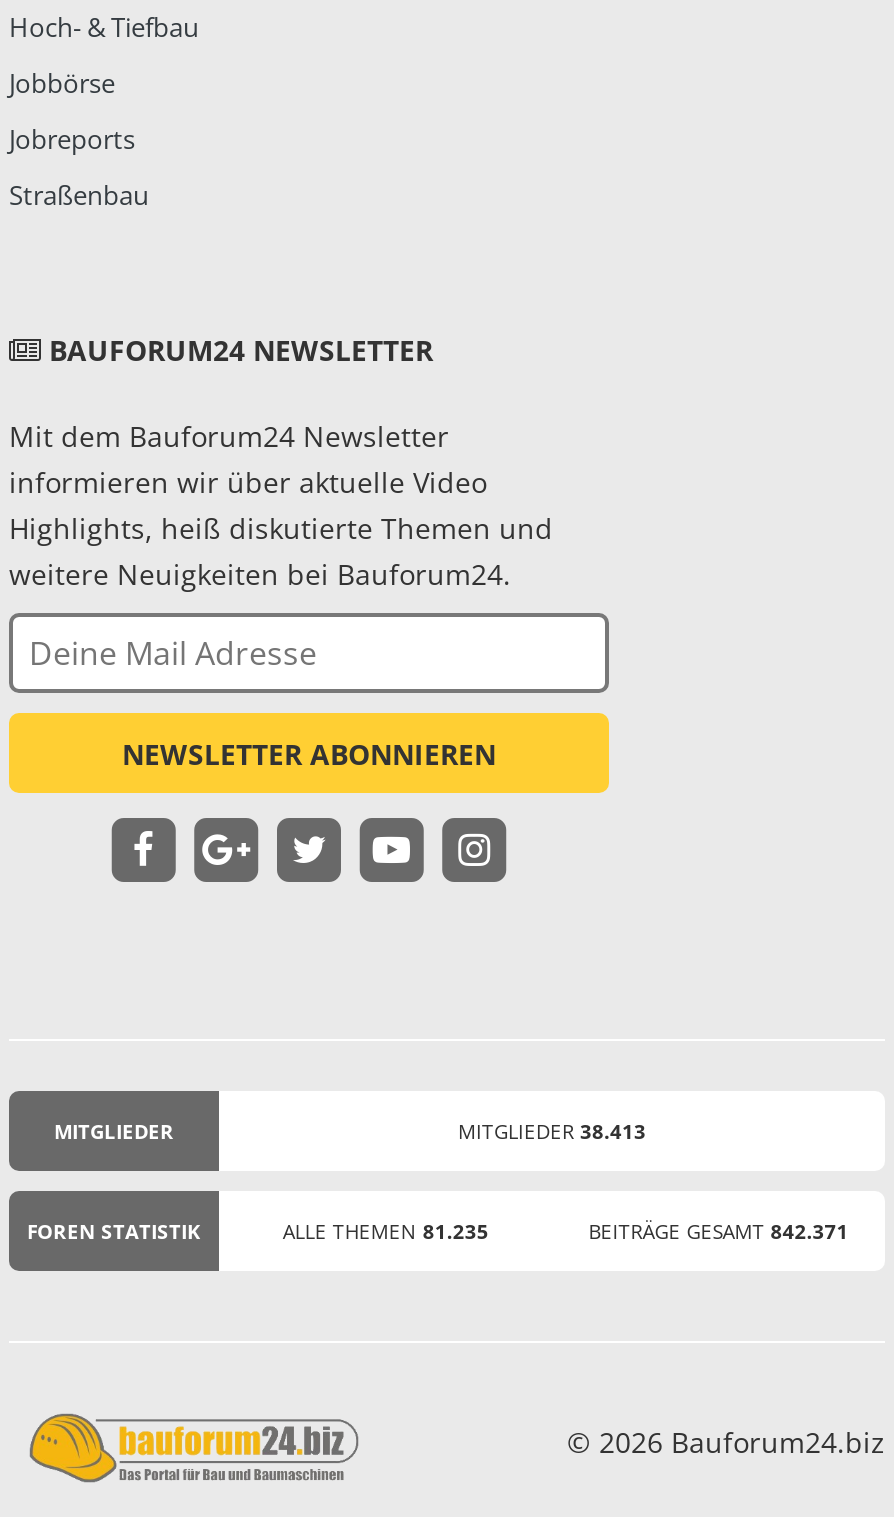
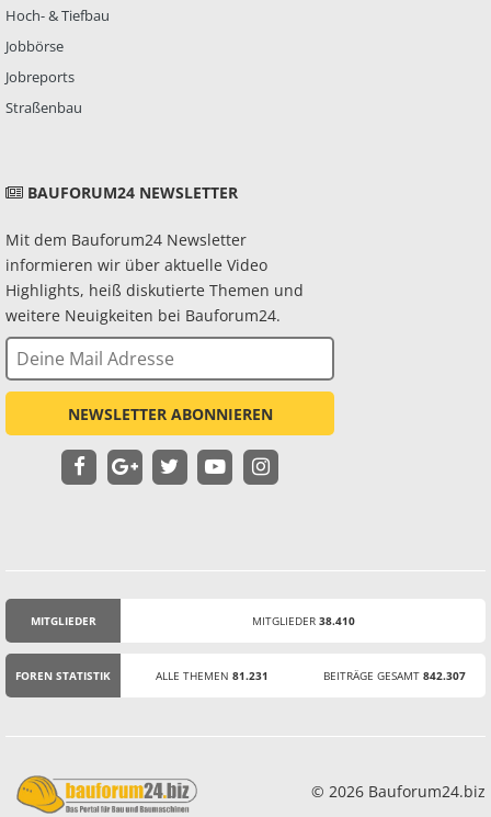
- MITGLIEDER 38.413
+ MITGLIEDER 38.410

- ALLE THEMEN 81.235
+ ALLE THEMEN 81.231

- BEITRÄGE GESAMT 842.371
+ BEITRÄGE GESAMT 842.307
